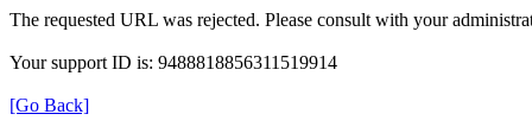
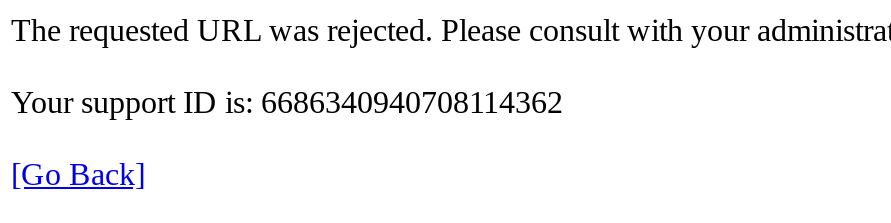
- Your support ID is: 9488818856311519914
+ Your support ID is: 6686340940708114362
